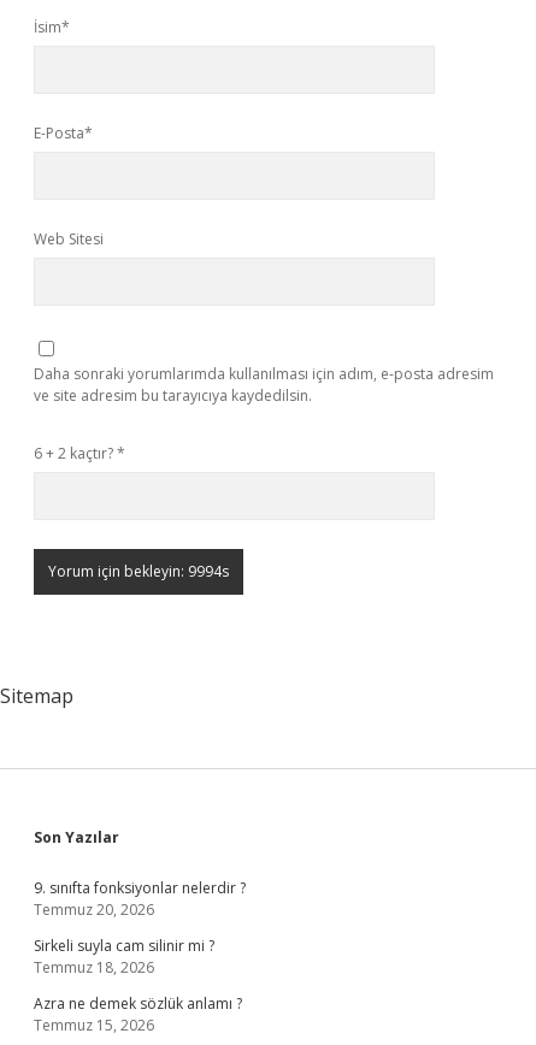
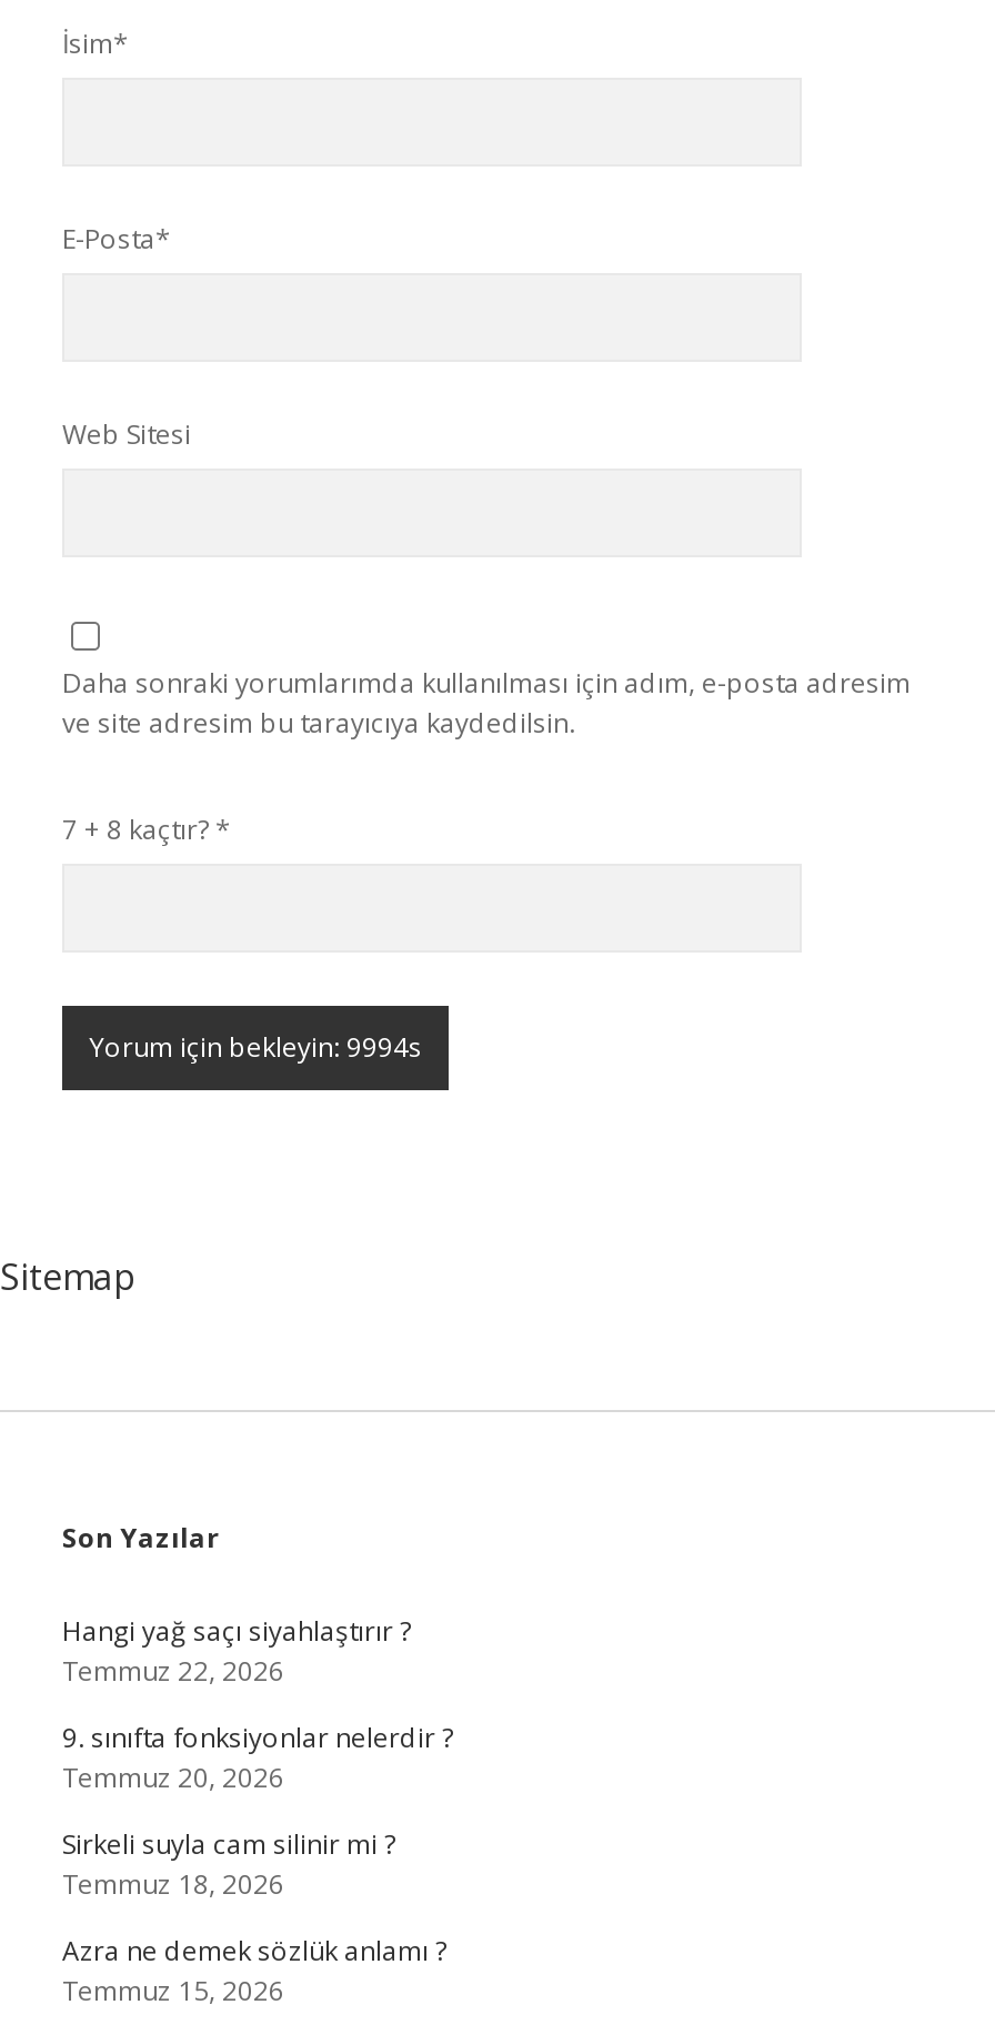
- 6 + 2 kaçtır? *
+ 7 + 8 kaçtır? *

+ Hangi yağ saçı siyahlaştırır ?
+ Temmuz 22, 2026
